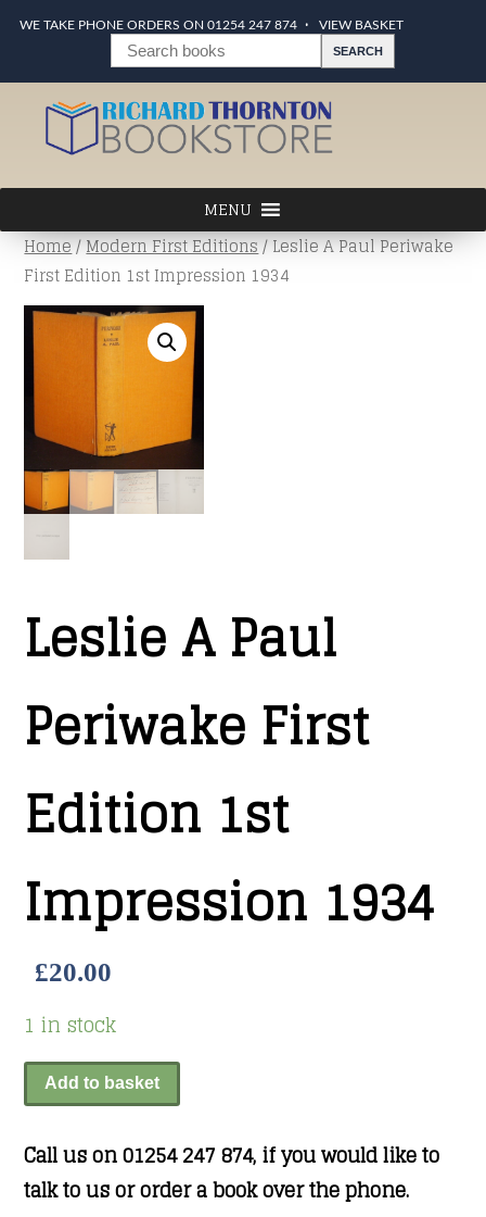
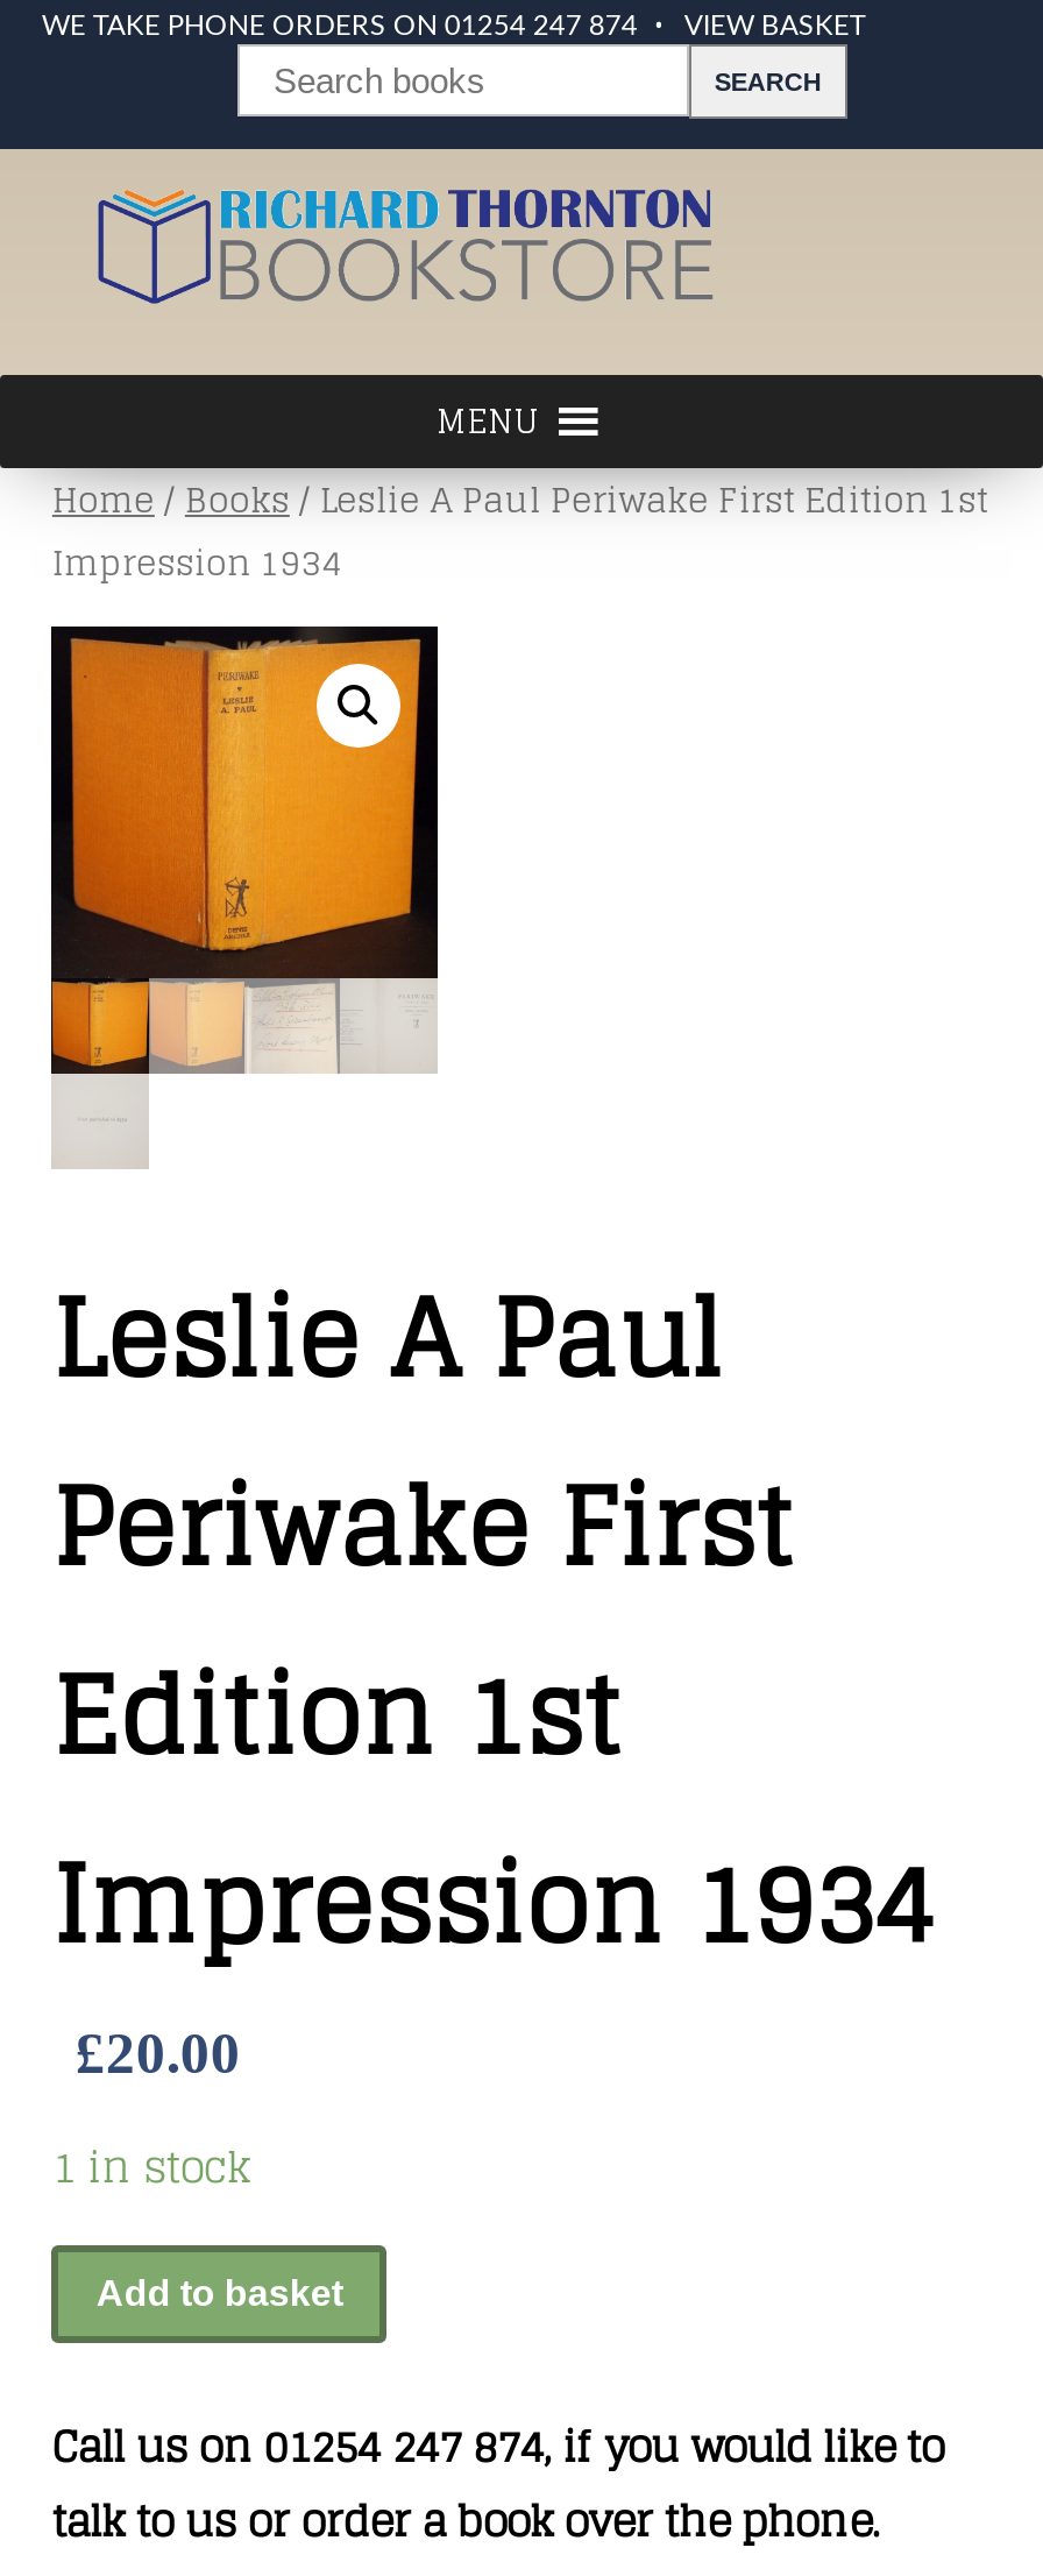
- Home/Modern First Editions/ Leslie A Paul Periwake
- First Edition 1st Impression 1934
+ Home/Books/ Leslie A Paul Periwake First Edition 1st
+ Impression 1934
